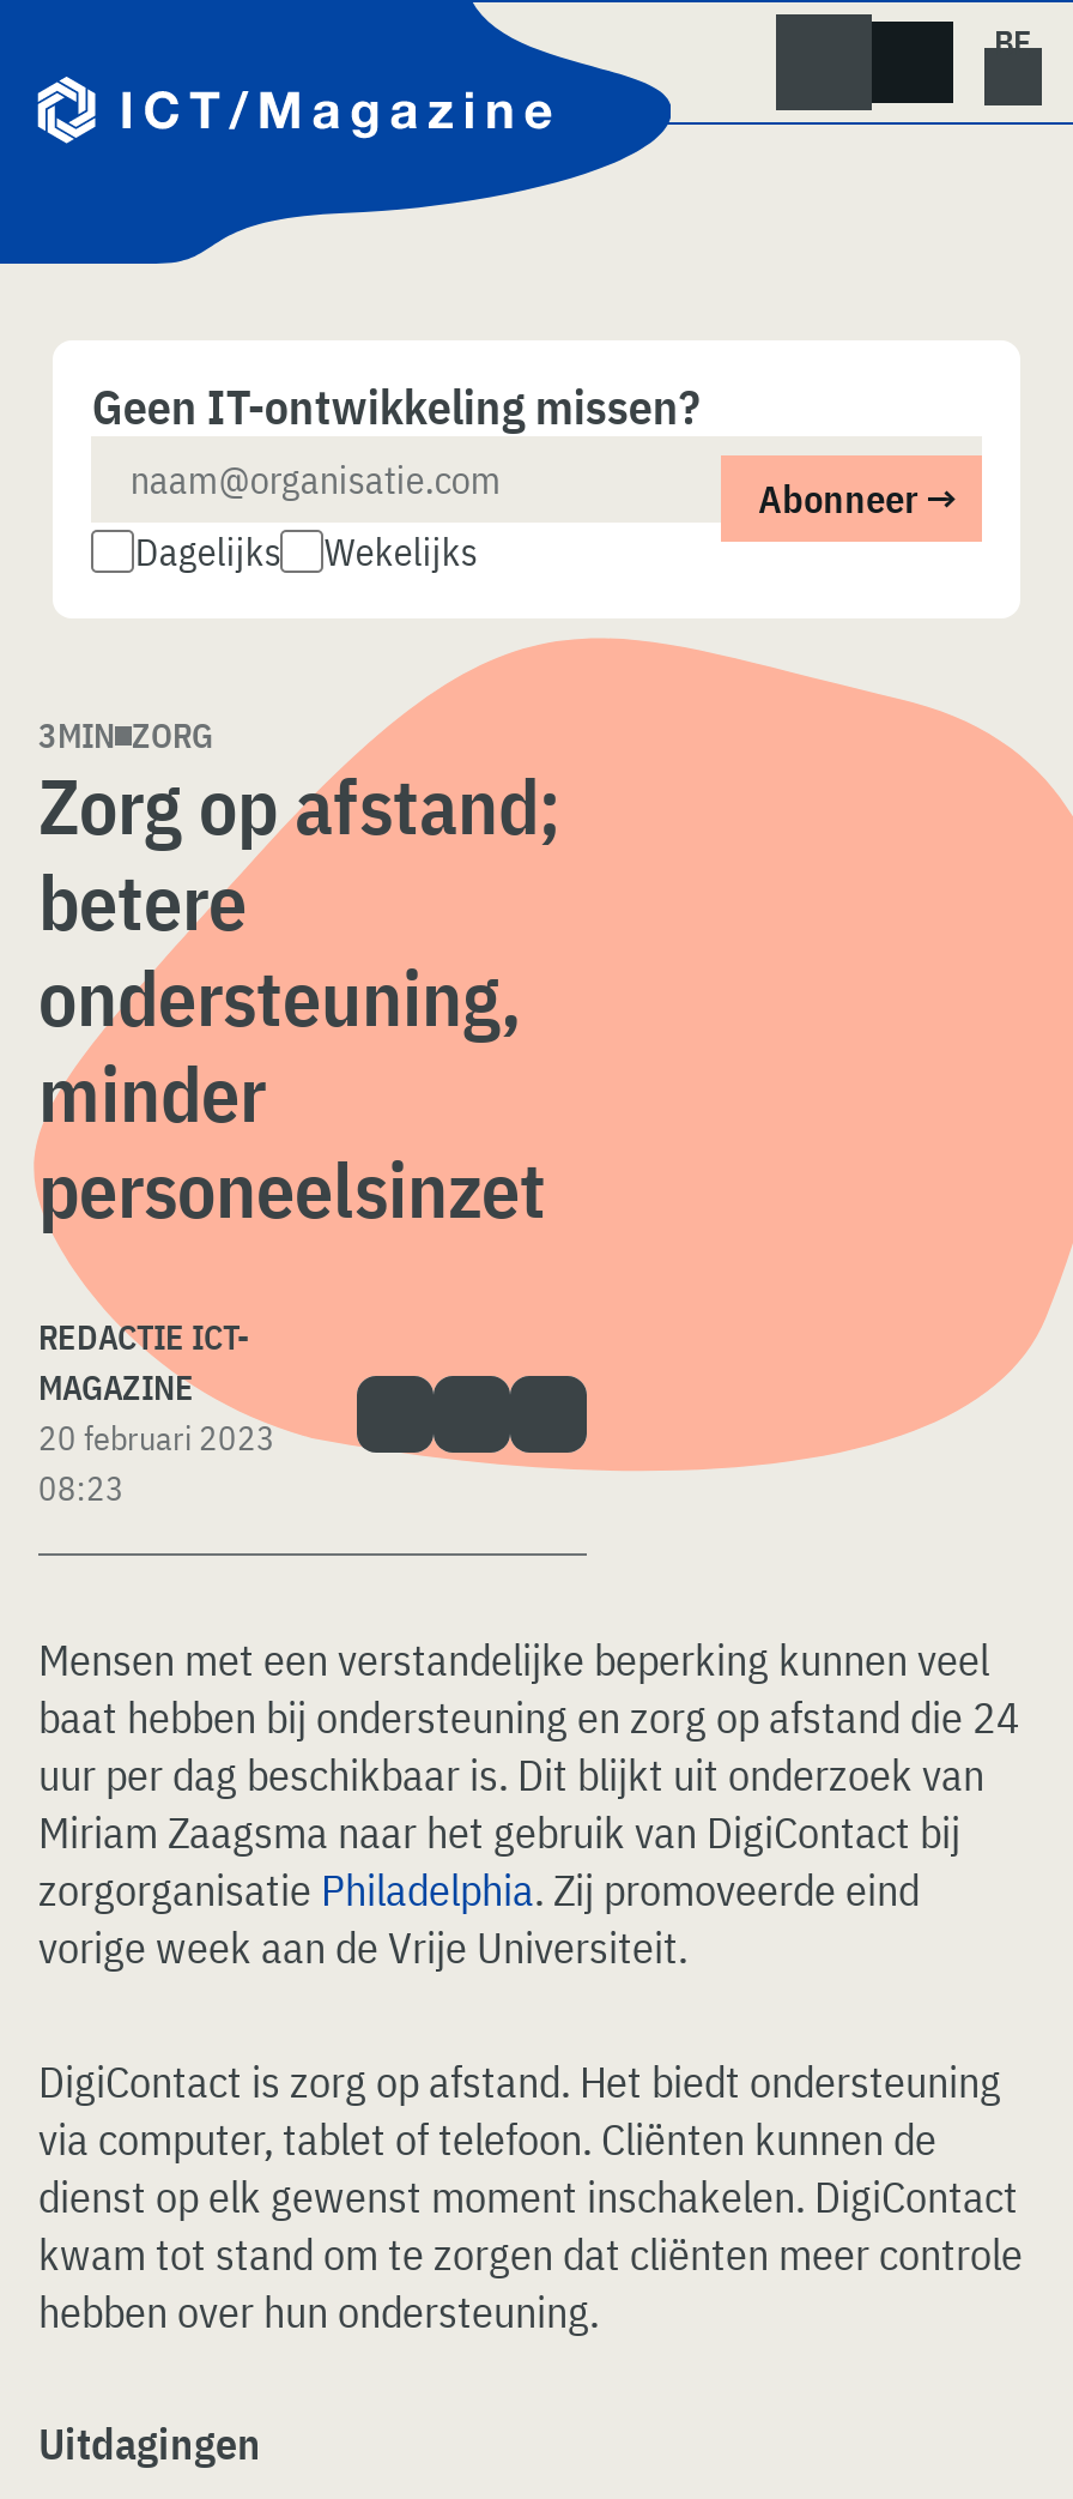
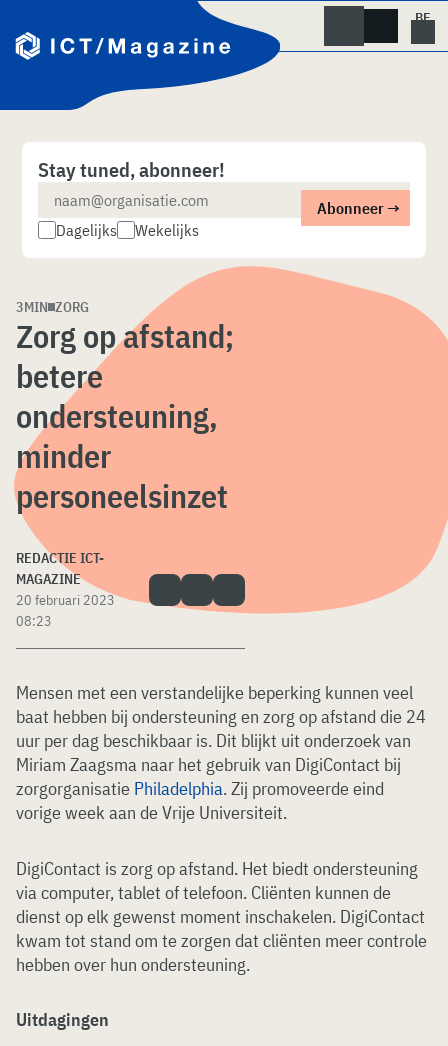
- Geen IT-ontwikkeling missen?
+ Stay tuned, abonneer!
